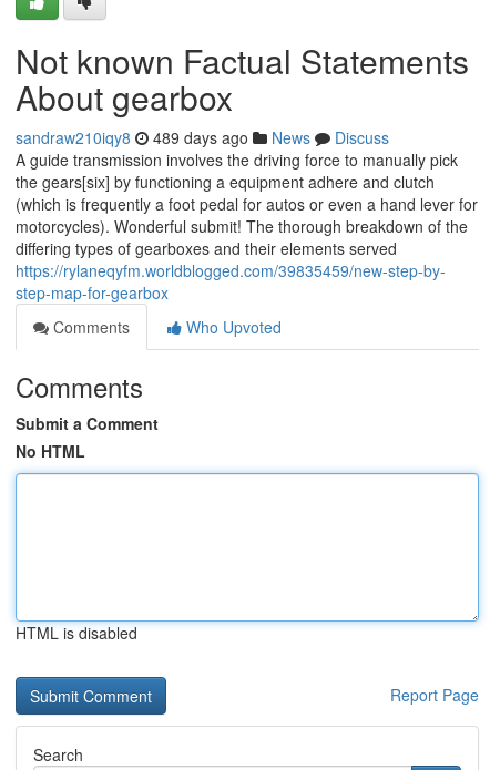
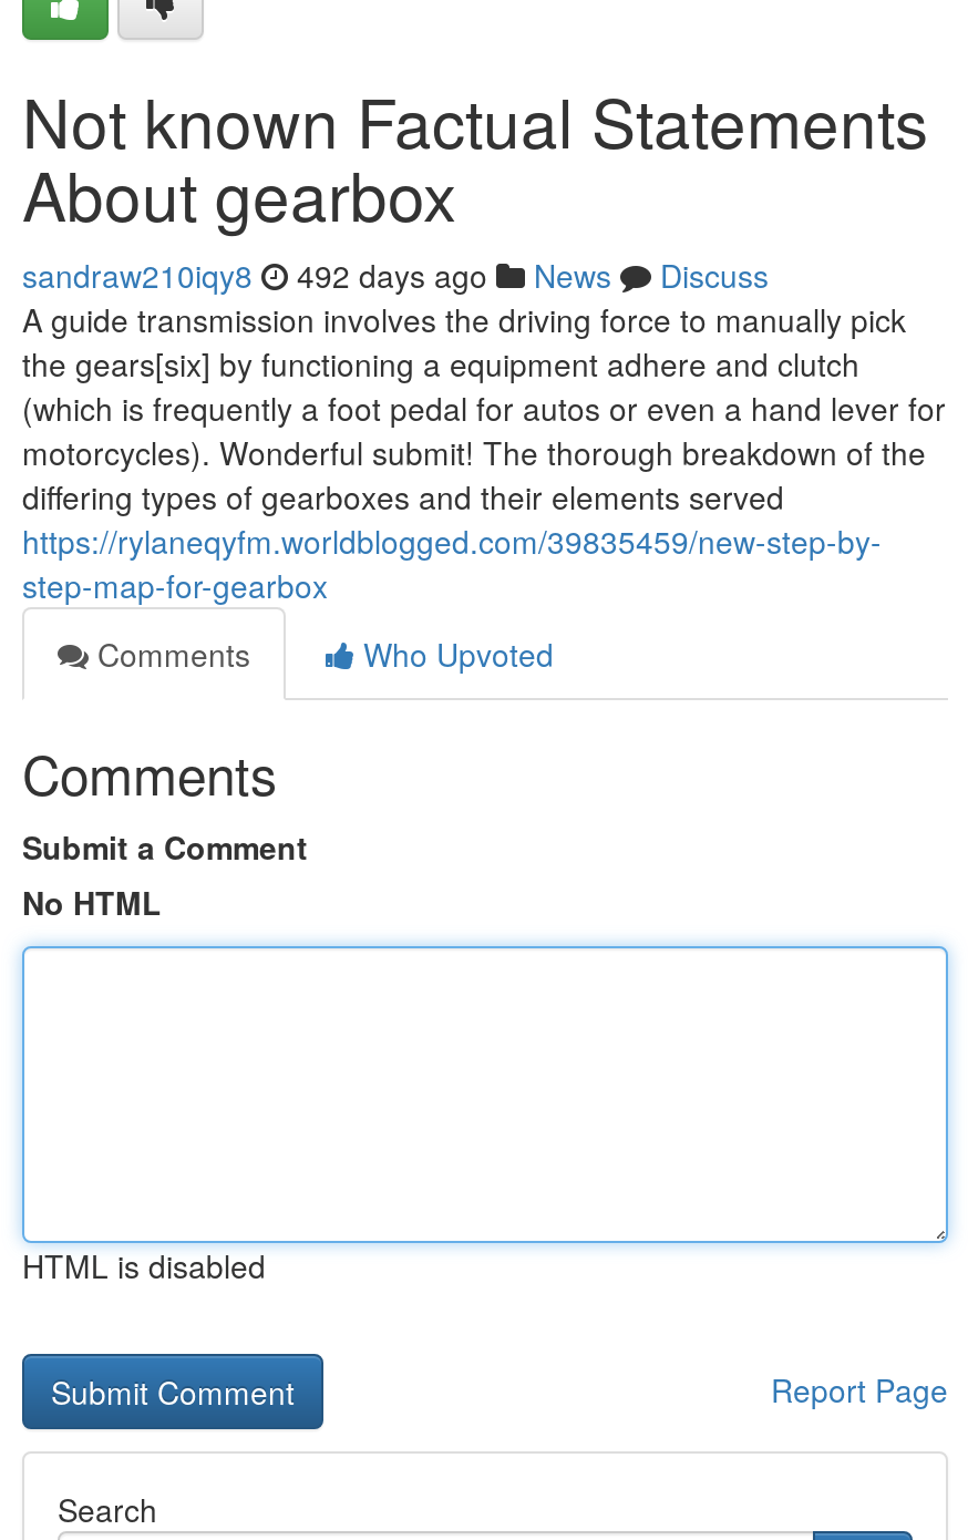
- sandraw210iqy8 489 days ago News Discuss
+ sandraw210iqy8 492 days ago News Discuss
